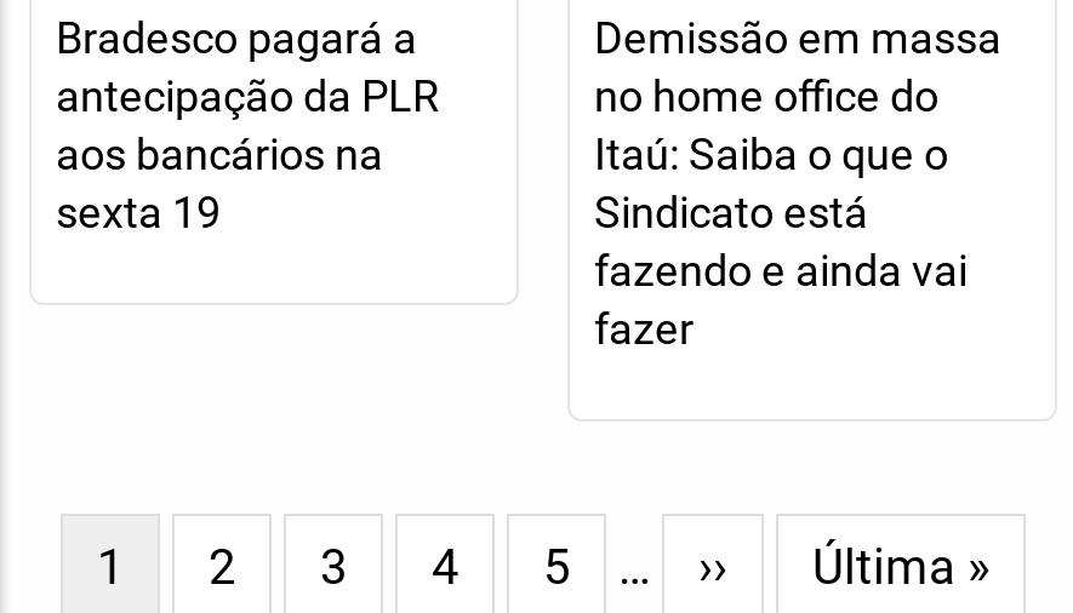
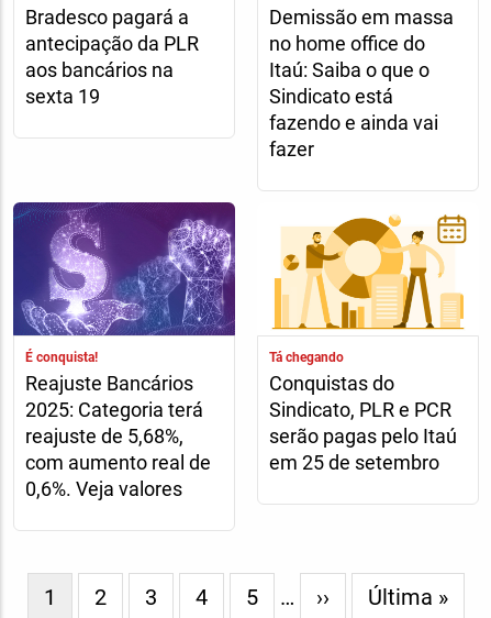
+ [image]
+ É conquista!
+ Reajuste Bancários
+ 2025: Categoria terá
+ reajuste de 5,68%,
+ com aumento real de
+ 0,6%. Veja valores

+ [image]
+ Tá chegando
+ Conquistas do
+ Sindicato, PLR e PCR
+ serão pagas pelo Itaú
+ em 25 de setembro
